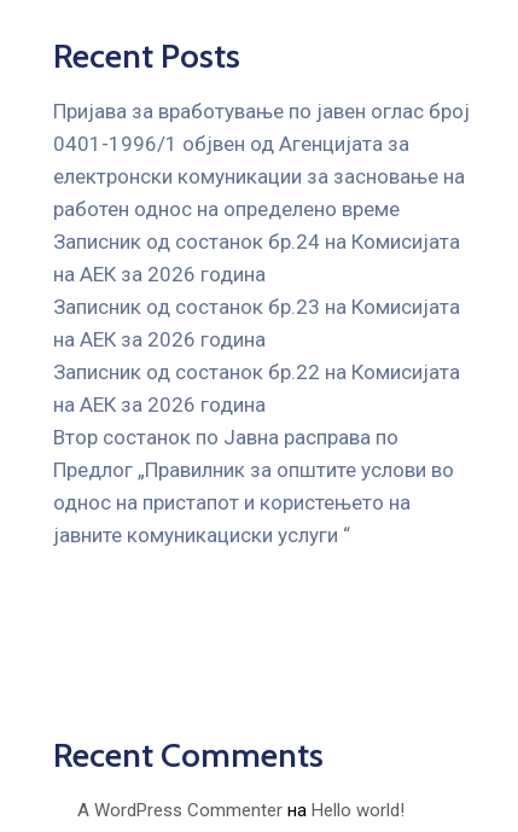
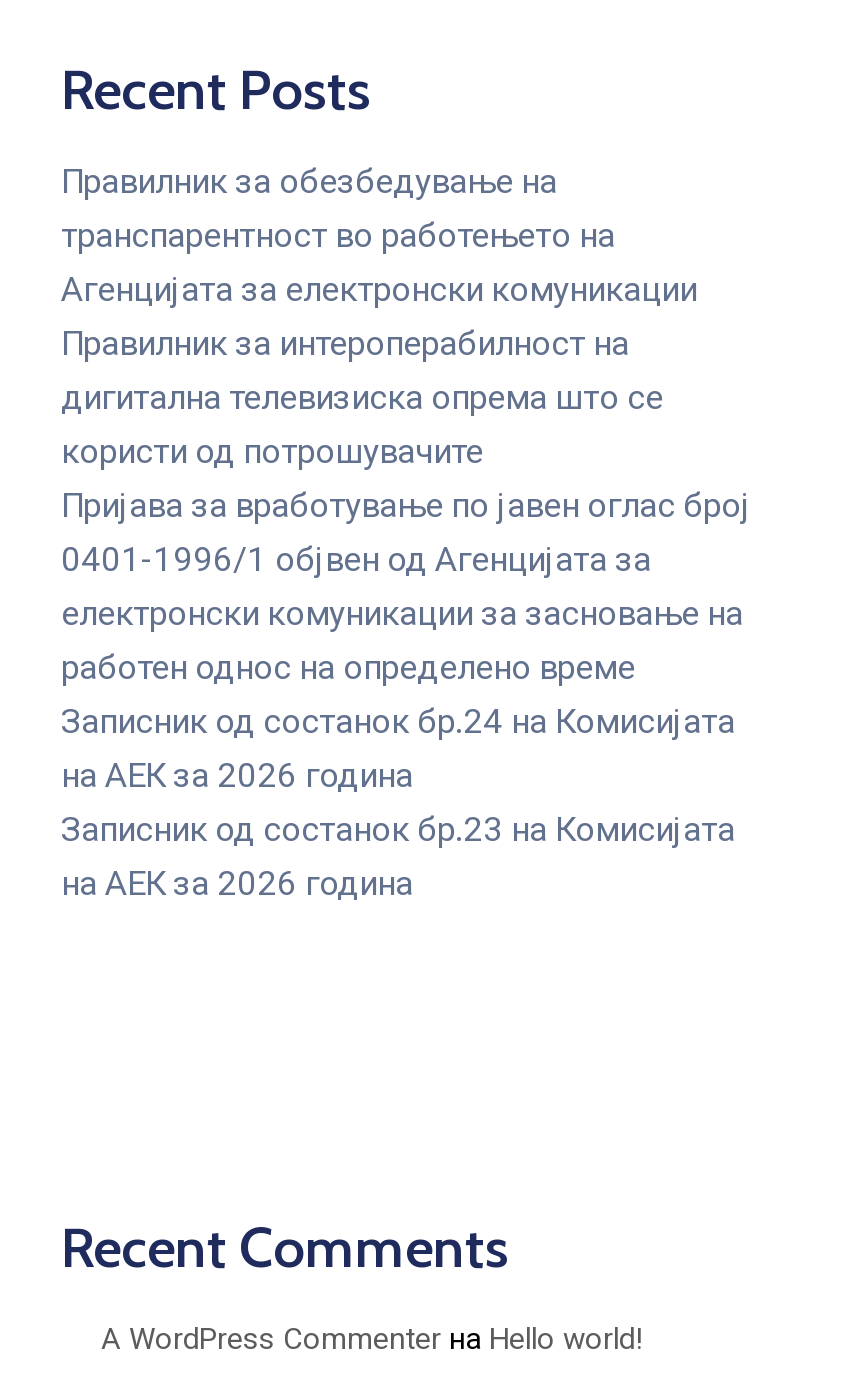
+ Правилник за обезбедување на
+ транспарентност во работењето на
+ Агенцијата за електронски комуникации
+ Правилник за интероперабилност на
+ дигитална телевизиска опрема што се
+ користи од потрошувачите

moved down: Пријава за вработување по јавен оглас број | 0401-1996/1 објвен од Агенцијата за | електронски комуникации за засновање на | работен однос на определено време | Записник од состанок бр.24 на Комисијата | на АЕК за 2026 година | Записник од состанок бр.23 на Комисијата | на АЕК за 2026 година

- Записник од состанок бр.22 на Комисијата
- на АЕК за 2026 година
- Втор состанок по Јавна расправа по
- Предлог „Правилник за општите услови во
- однос на пристапот и користењето на
- јавните комуникациски услуги “
